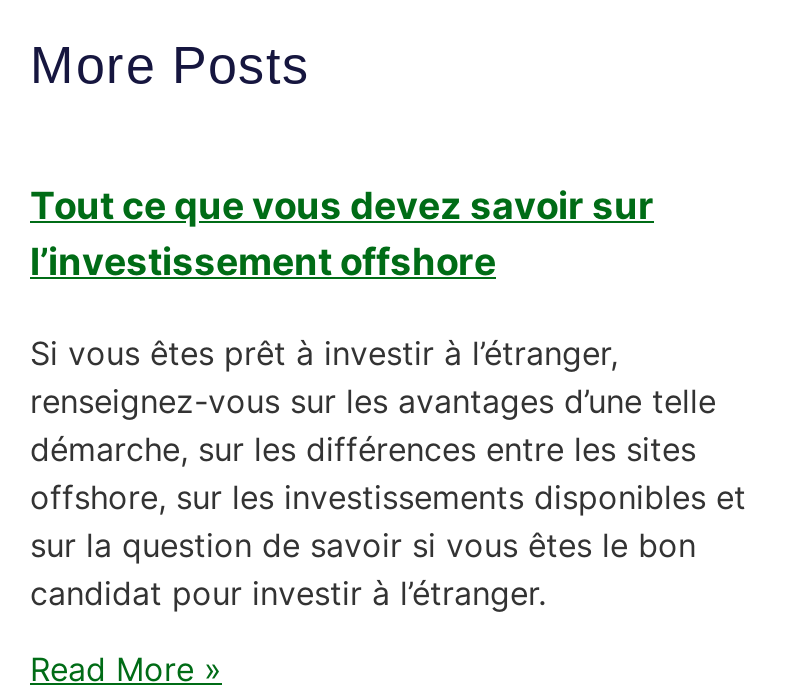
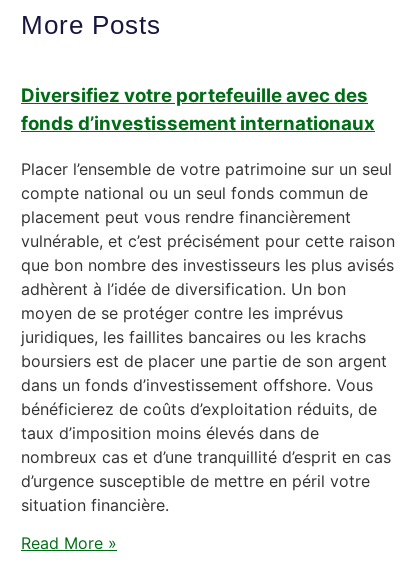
- Tout ce que vous devez savoir sur
- l’investissement offshore
+ Diversifiez votre portefeuille avec des
+ fonds d’investissement internationaux

- Si vous êtes prêt à investir à l’étranger,
- renseignez-vous sur les avantages d’une telle
- démarche, sur les différences entre les sites
- offshore, sur les investissements disponibles et
- sur la question de savoir si vous êtes le bon
- candidat pour investir à l’étranger.
+ Placer l’ensemble de votre patrimoine sur un seul
+ compte national ou un seul fonds commun de
+ placement peut vous rendre financièrement
+ vulnérable, et c’est précisément pour cette raison
+ que bon nombre des investisseurs les plus avisés
+ adhèrent à l’idée de diversification. Un bon
+ moyen de se protéger contre les imprévus
+ juridiques, les faillites bancaires ou les krachs
+ boursiers est de placer une partie de son argent
+ dans un fonds d’investissement offshore. Vous
+ bénéficierez de coûts d’exploitation réduits, de
+ taux d’imposition moins élevés dans de
+ nombreux cas et d’une tranquillité d’esprit en cas
+ d’urgence susceptible de mettre en péril votre
+ situation financière.
